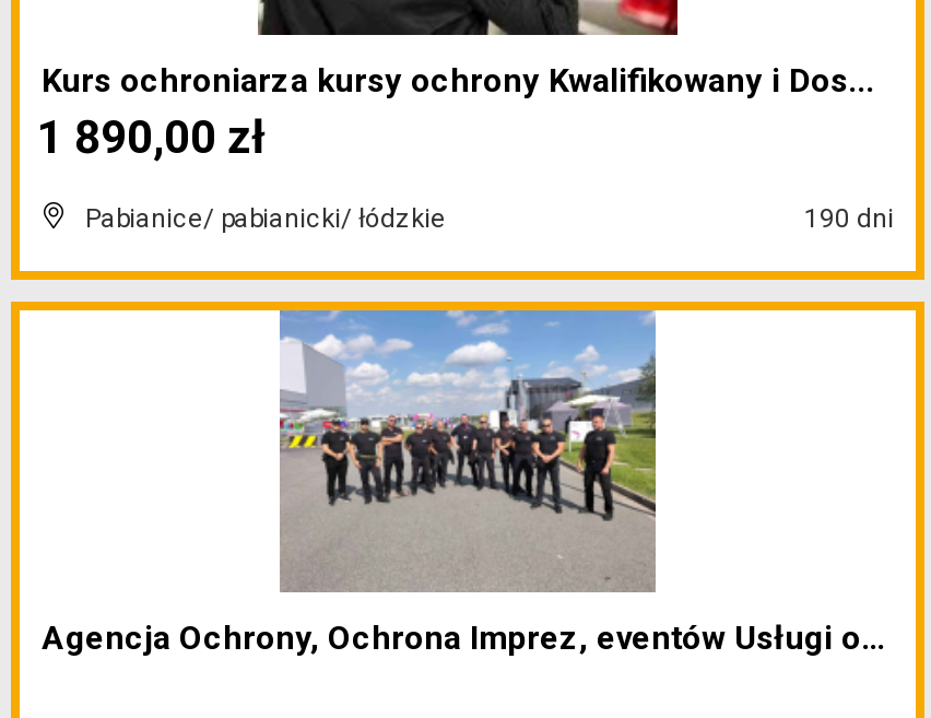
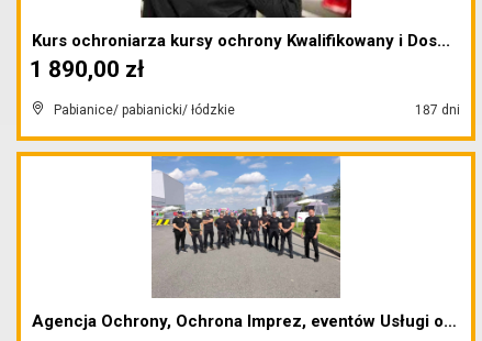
- 190 dni
+ 187 dni
